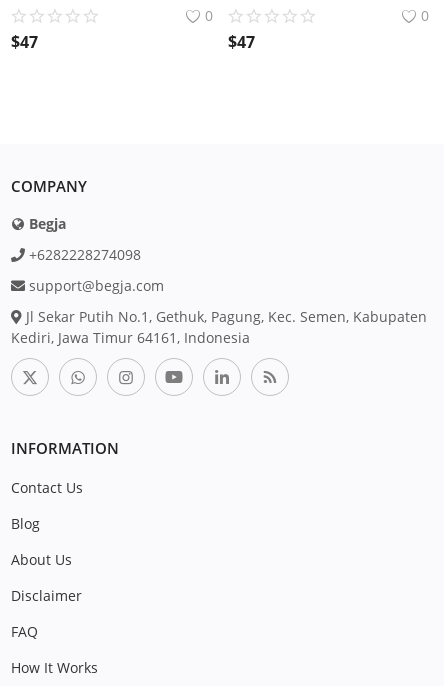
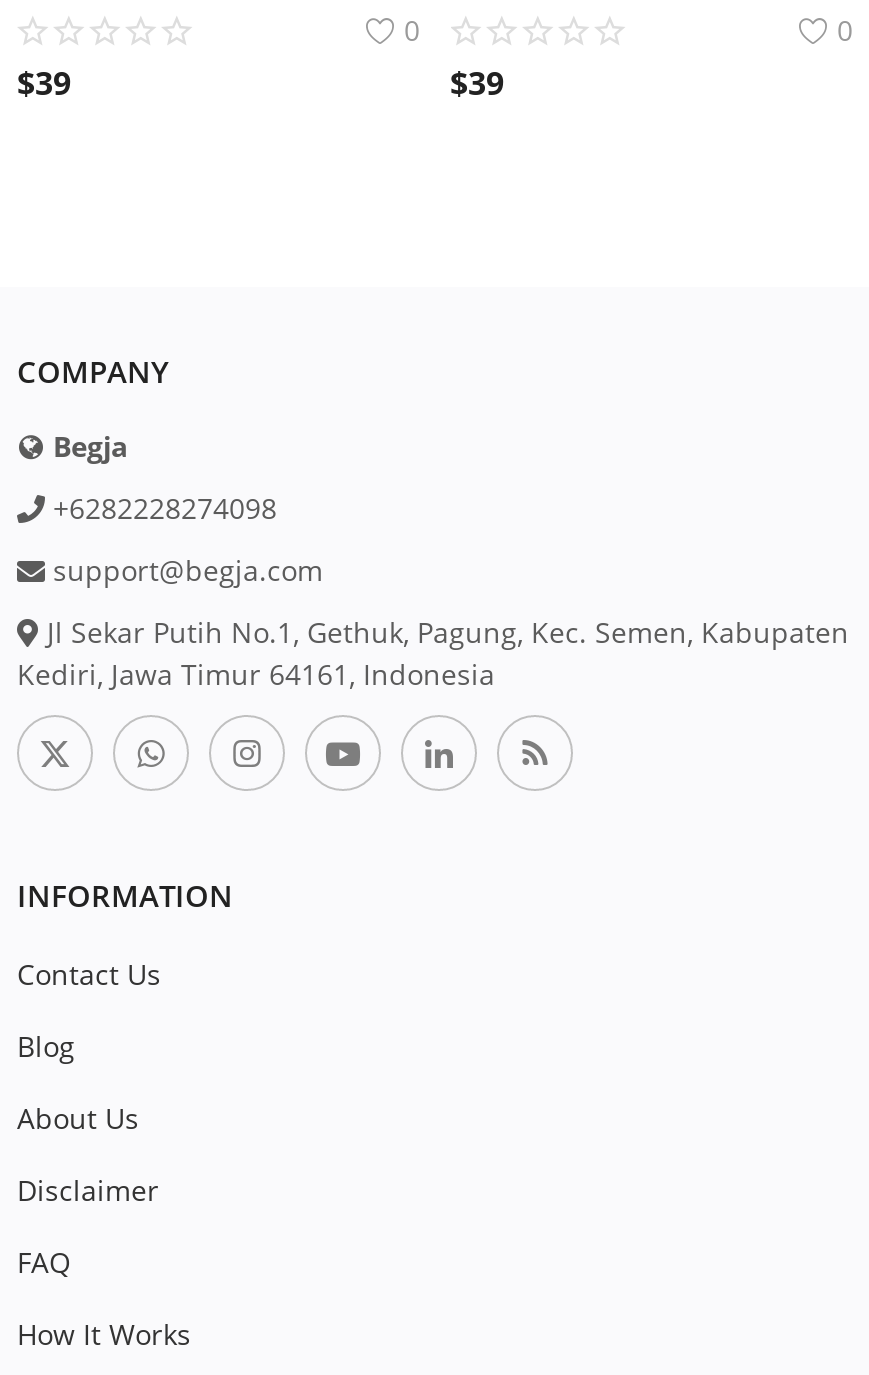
- $47
+ $39

- $47
+ $39
